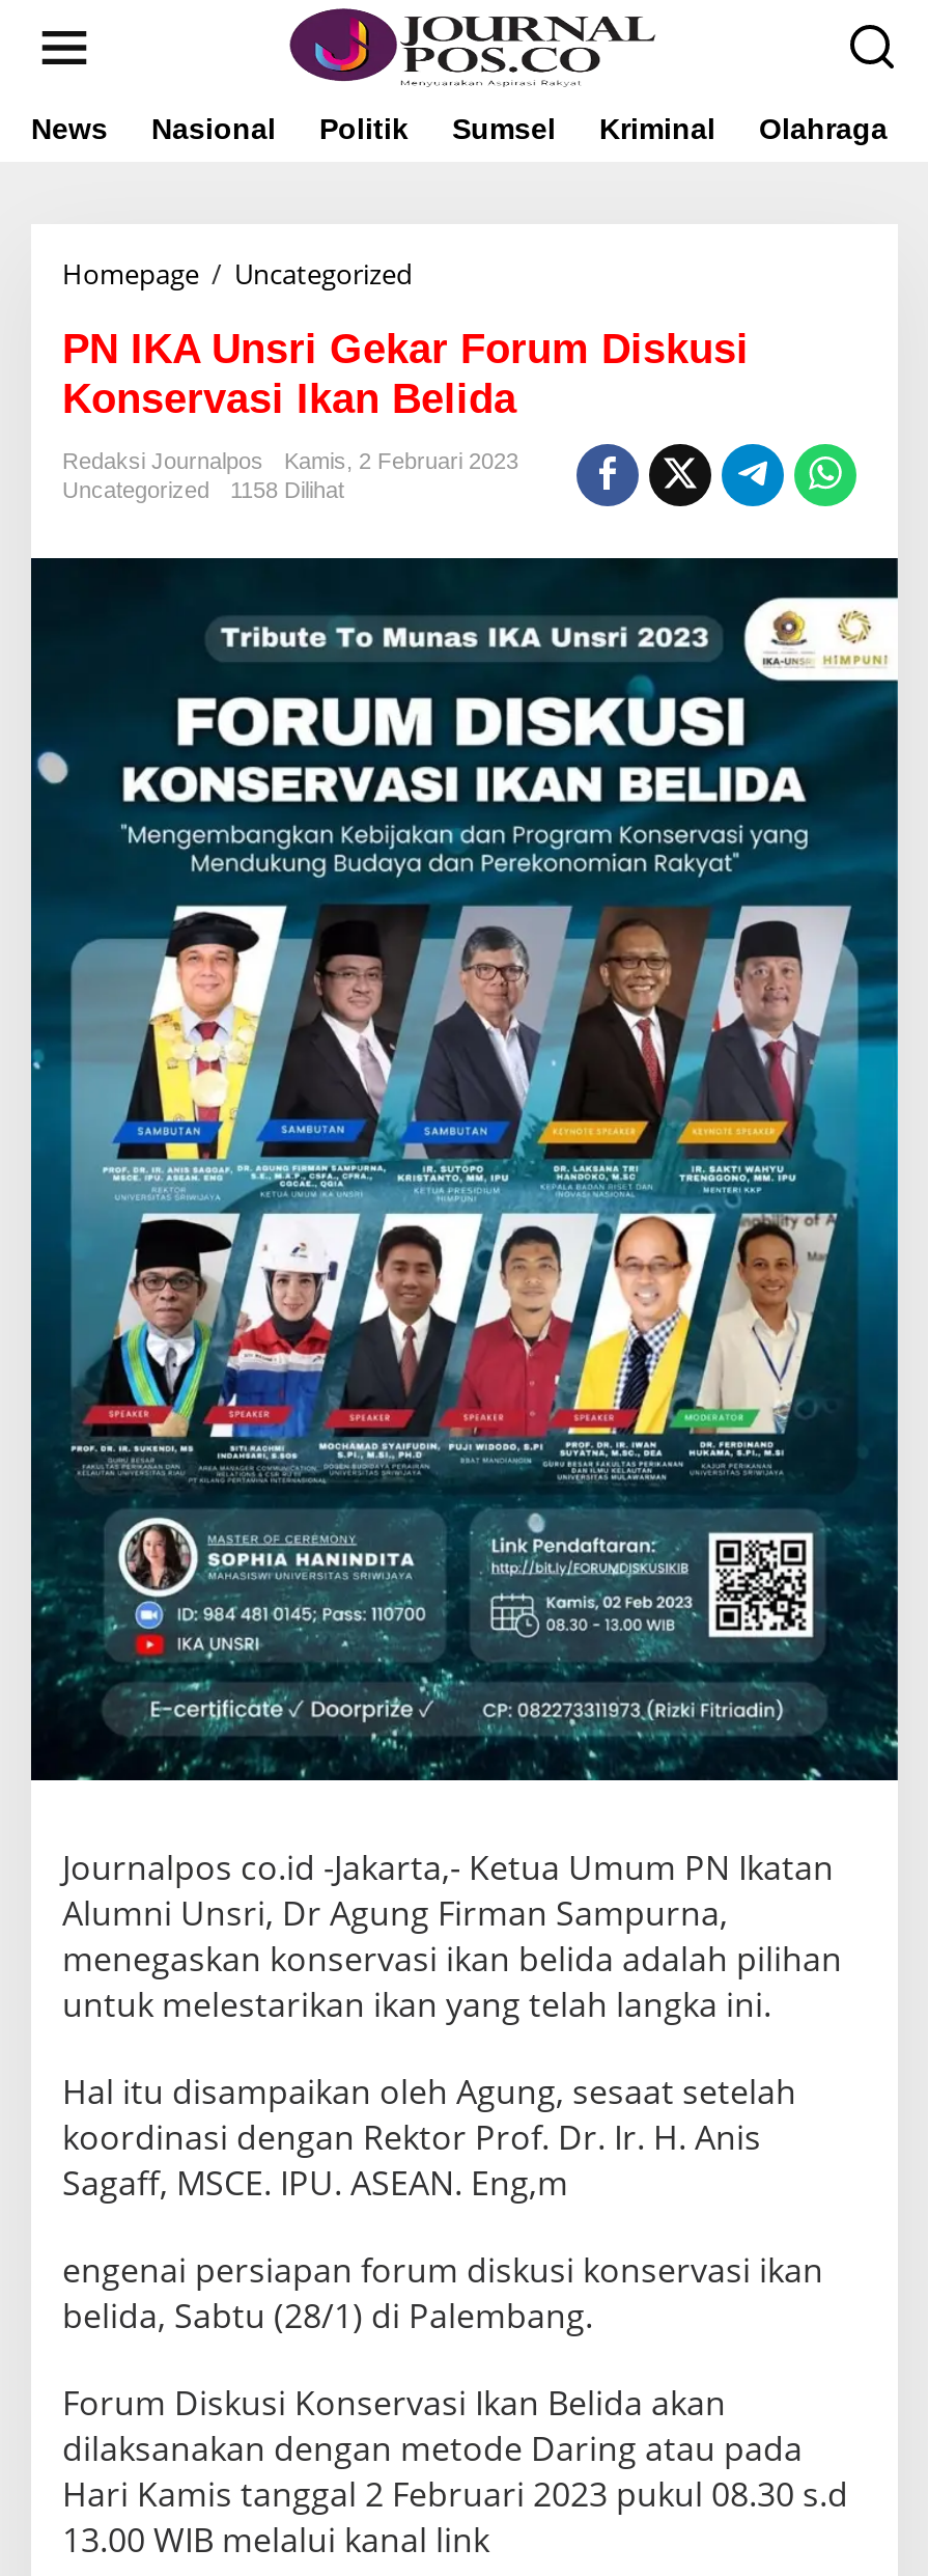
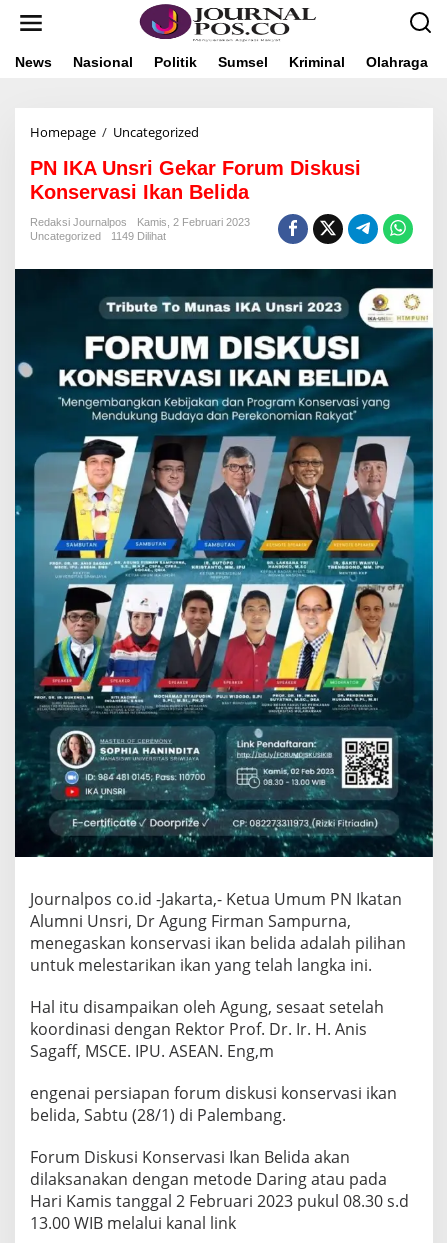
- 1158 Dilihat
+ 1149 Dilihat
